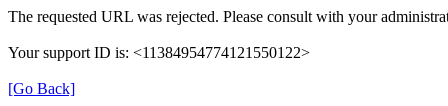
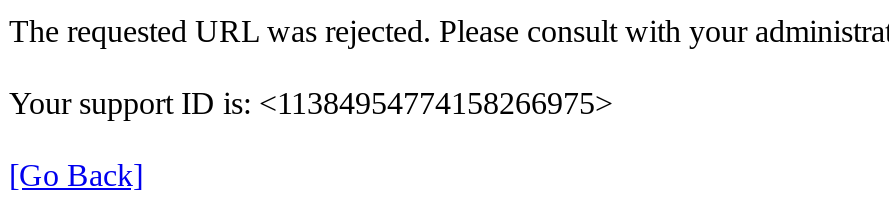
- Your support ID is: <11384954774121550122>
+ Your support ID is: <11384954774158266975>
